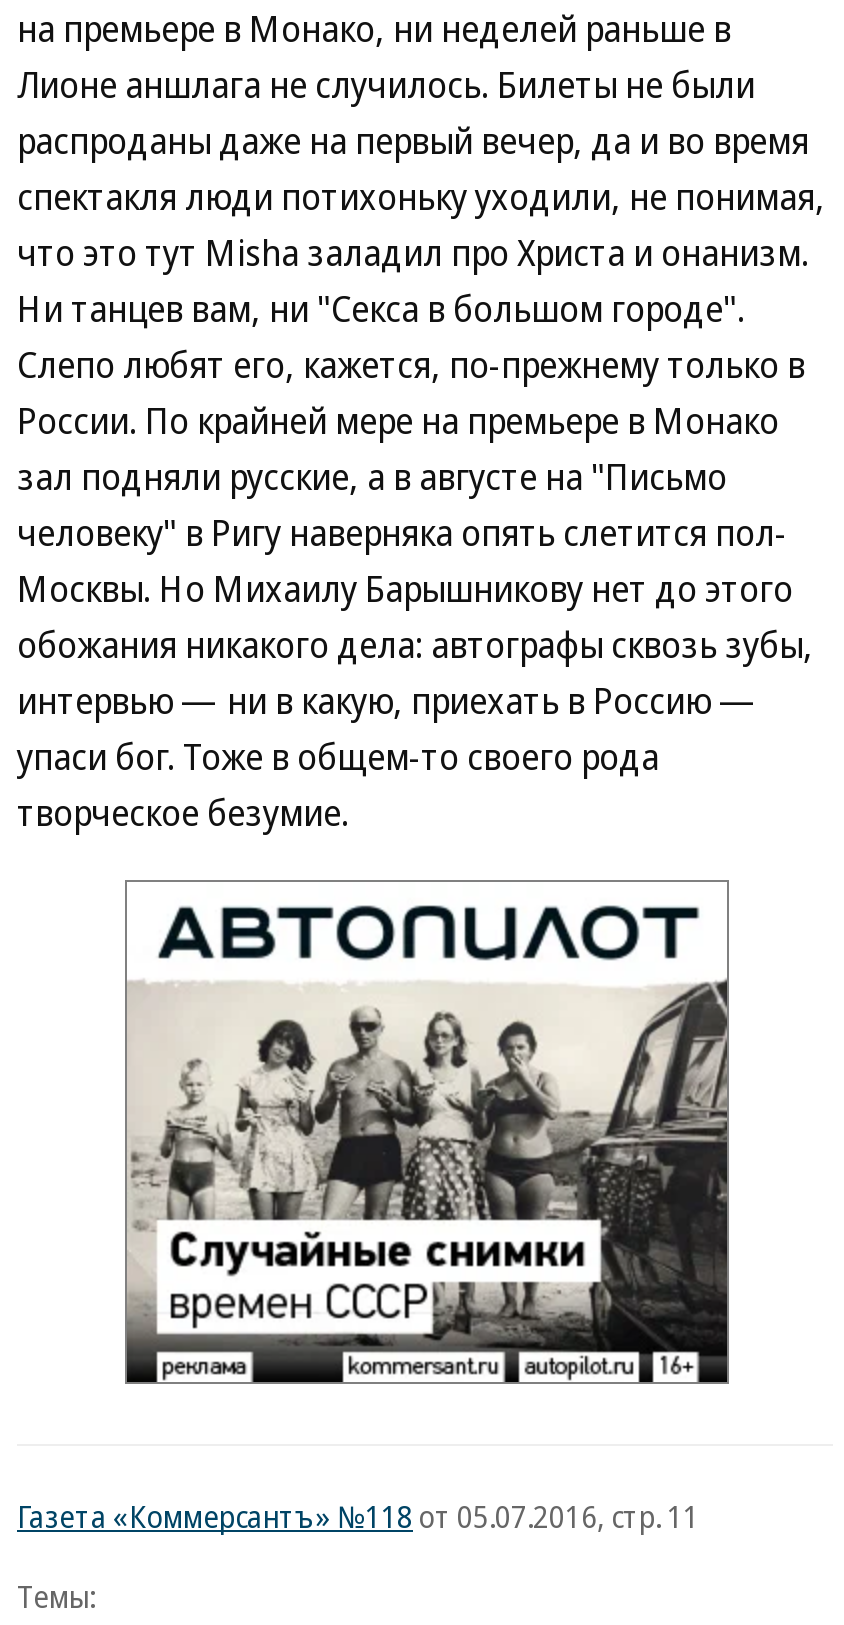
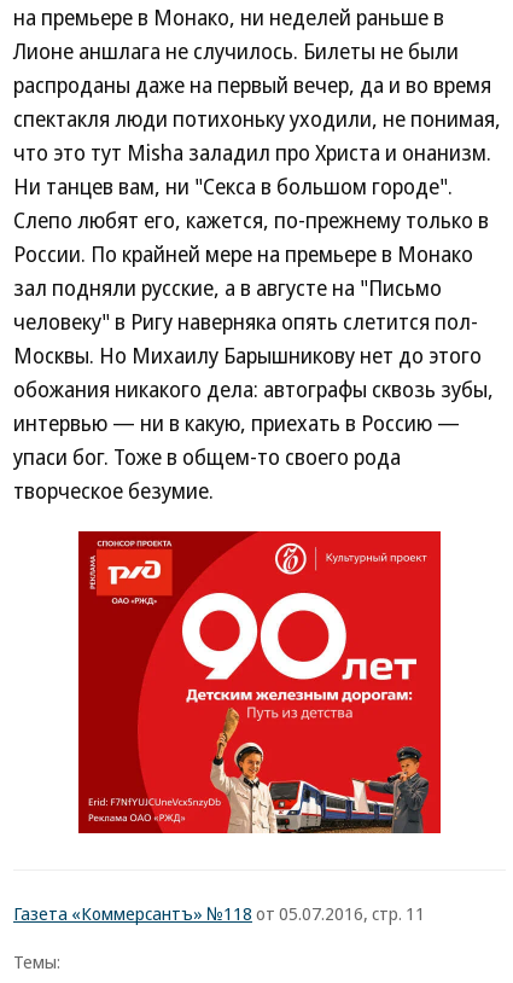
- [image]
+ [image]
